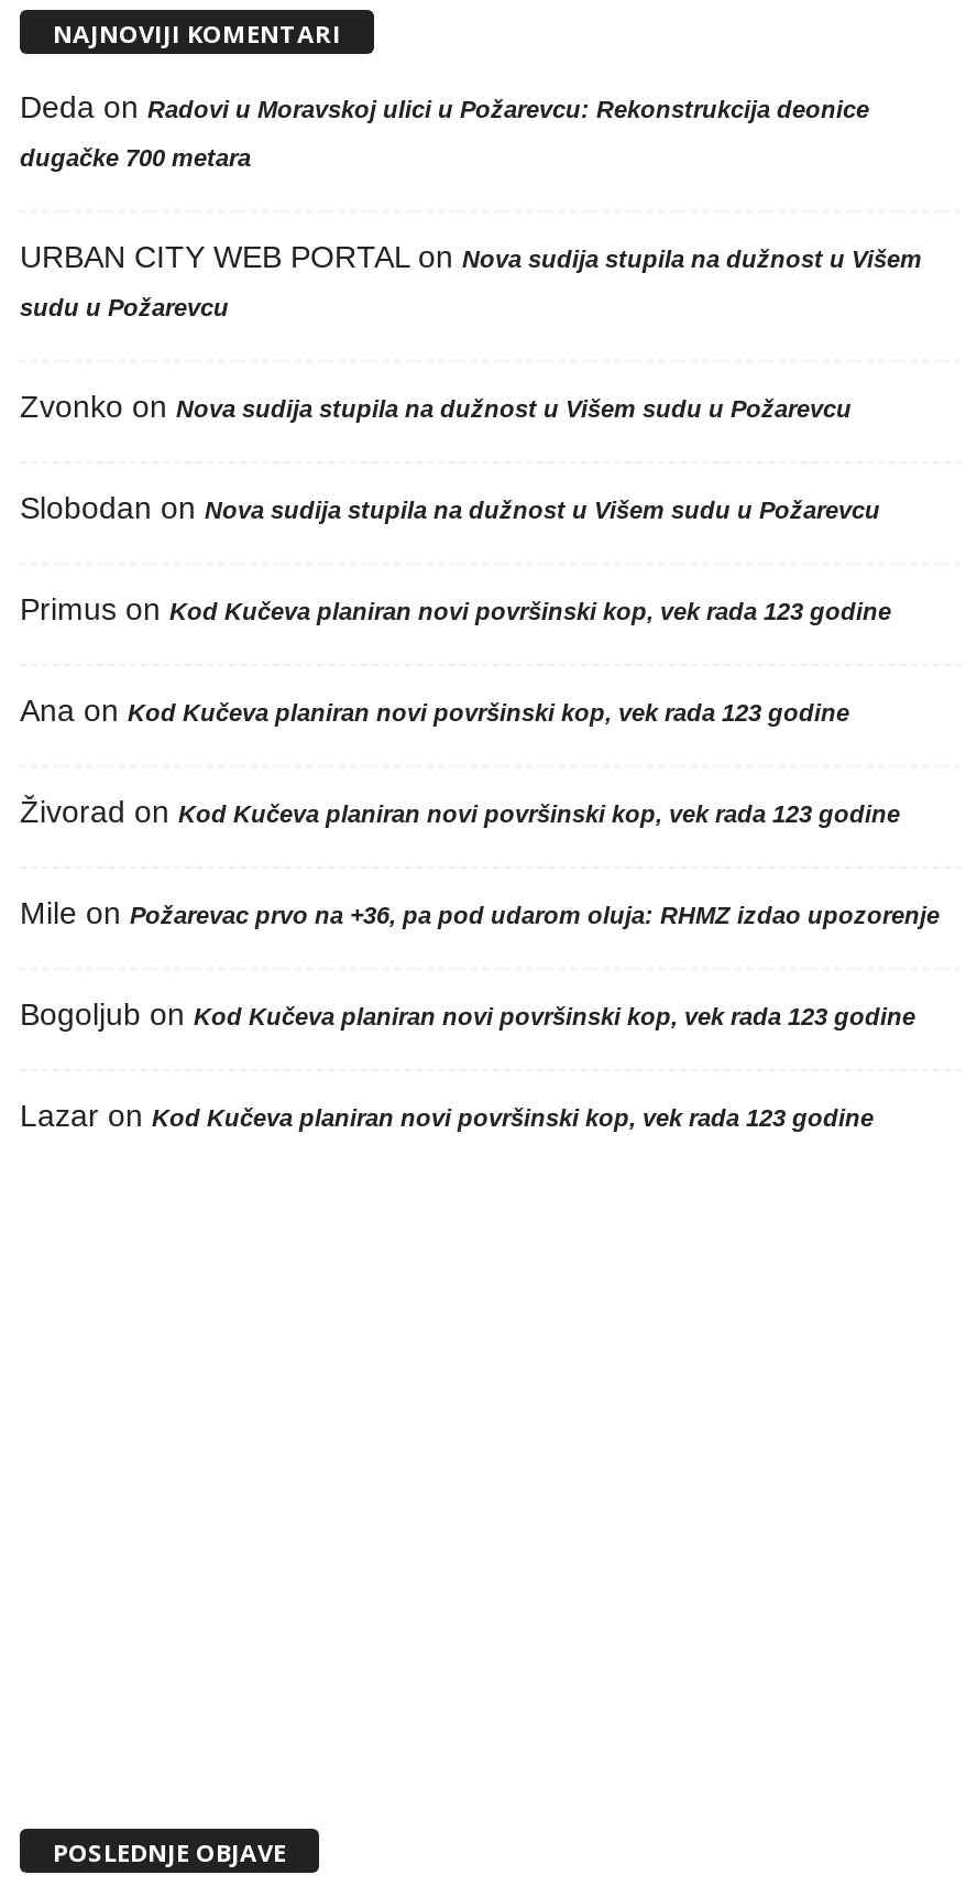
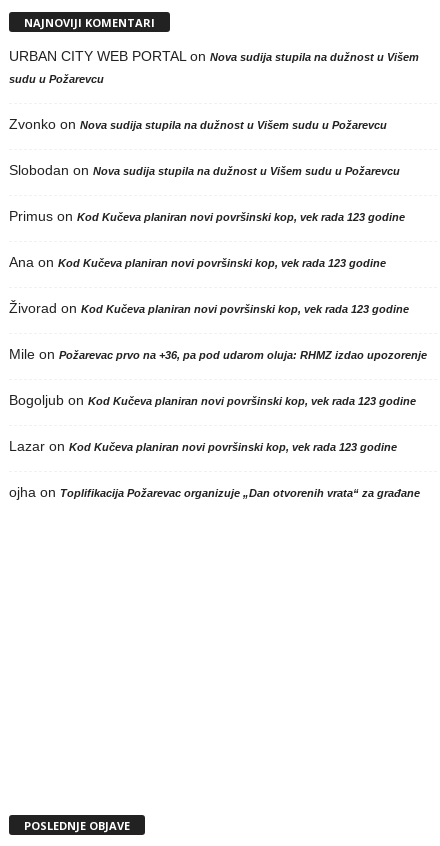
- Deda on Radovi u Moravskoj ulici u Požarevcu: Rekonstrukcija deonice
- dugačke 700 metara

moved up: URBAN CITY WEB PORTAL on Nova sudija stupila na dužnost u Višem | sudu u Požarevcu | Zvonko on Nova sudija stupila na dužnost u Višem sudu u Požarevcu | ... | Bogoljub on Kod Kučeva planiran novi površinski kop, vek rada 123 godine | Lazar on Kod Kučeva planiran novi površinski kop, vek rada 123 godine

+ ojha on Toplifikacija Požarevac organizuje „Dan otvorenih vrata“ za građane
